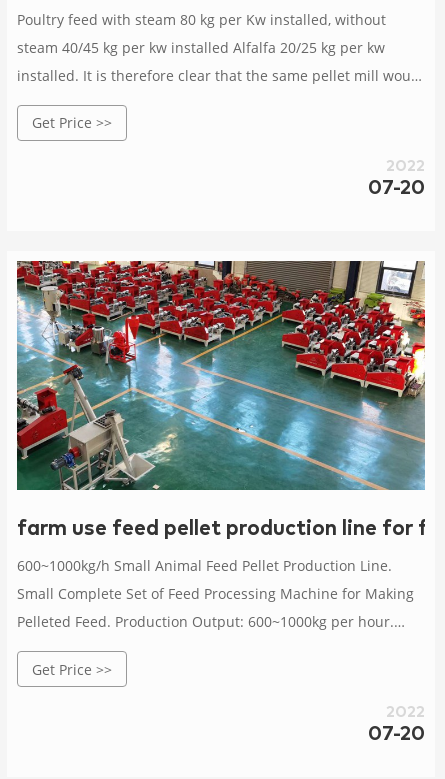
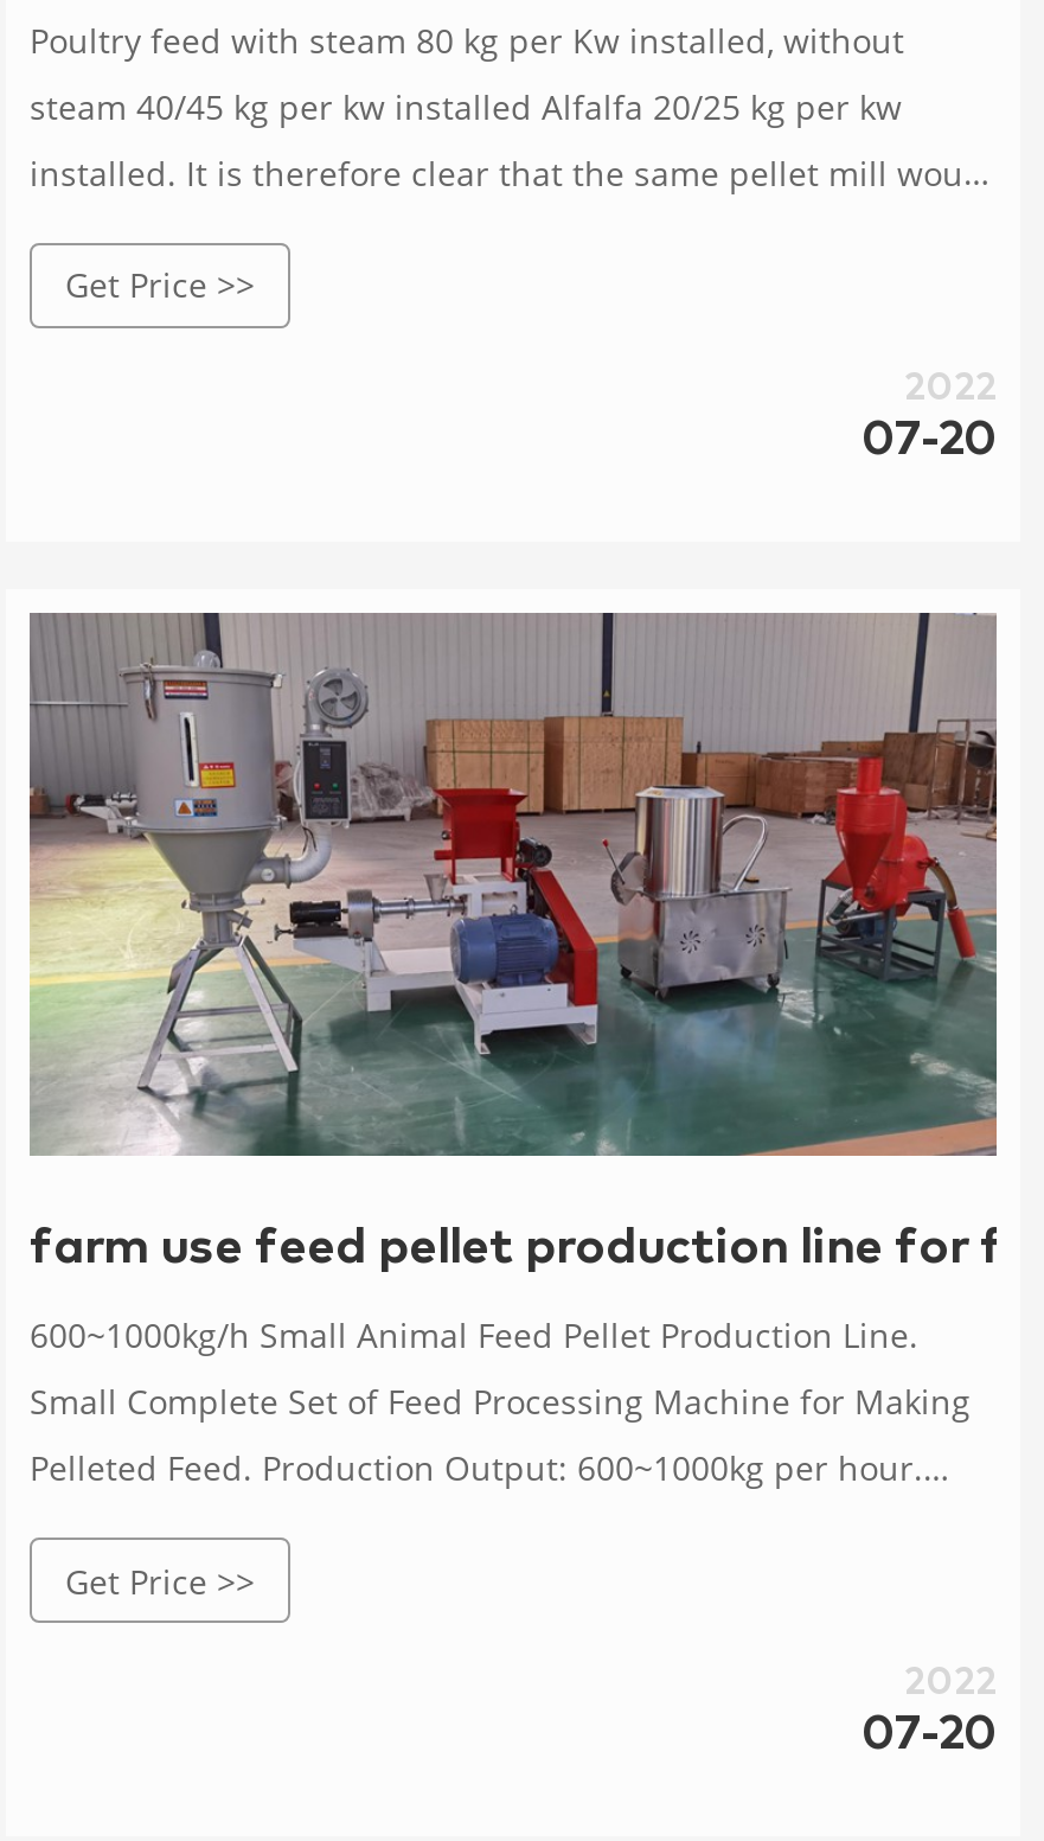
- [image]
+ [image]
